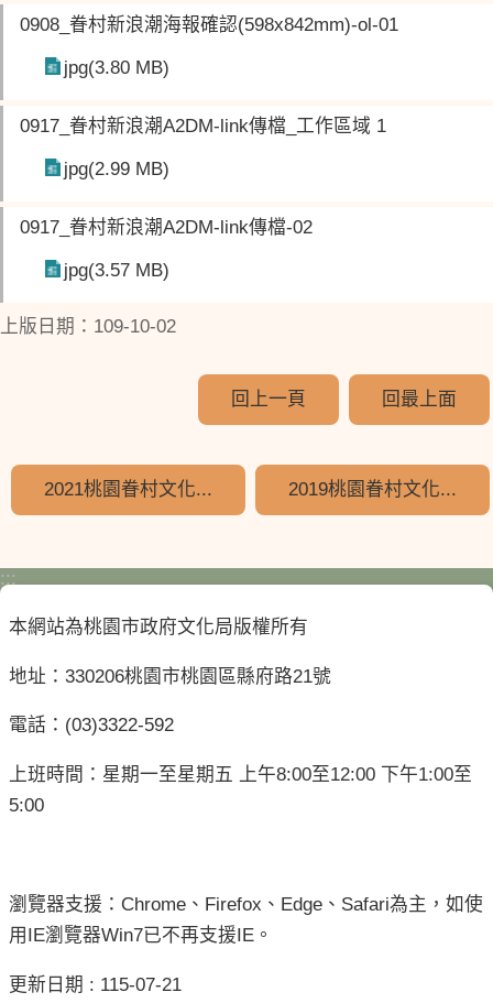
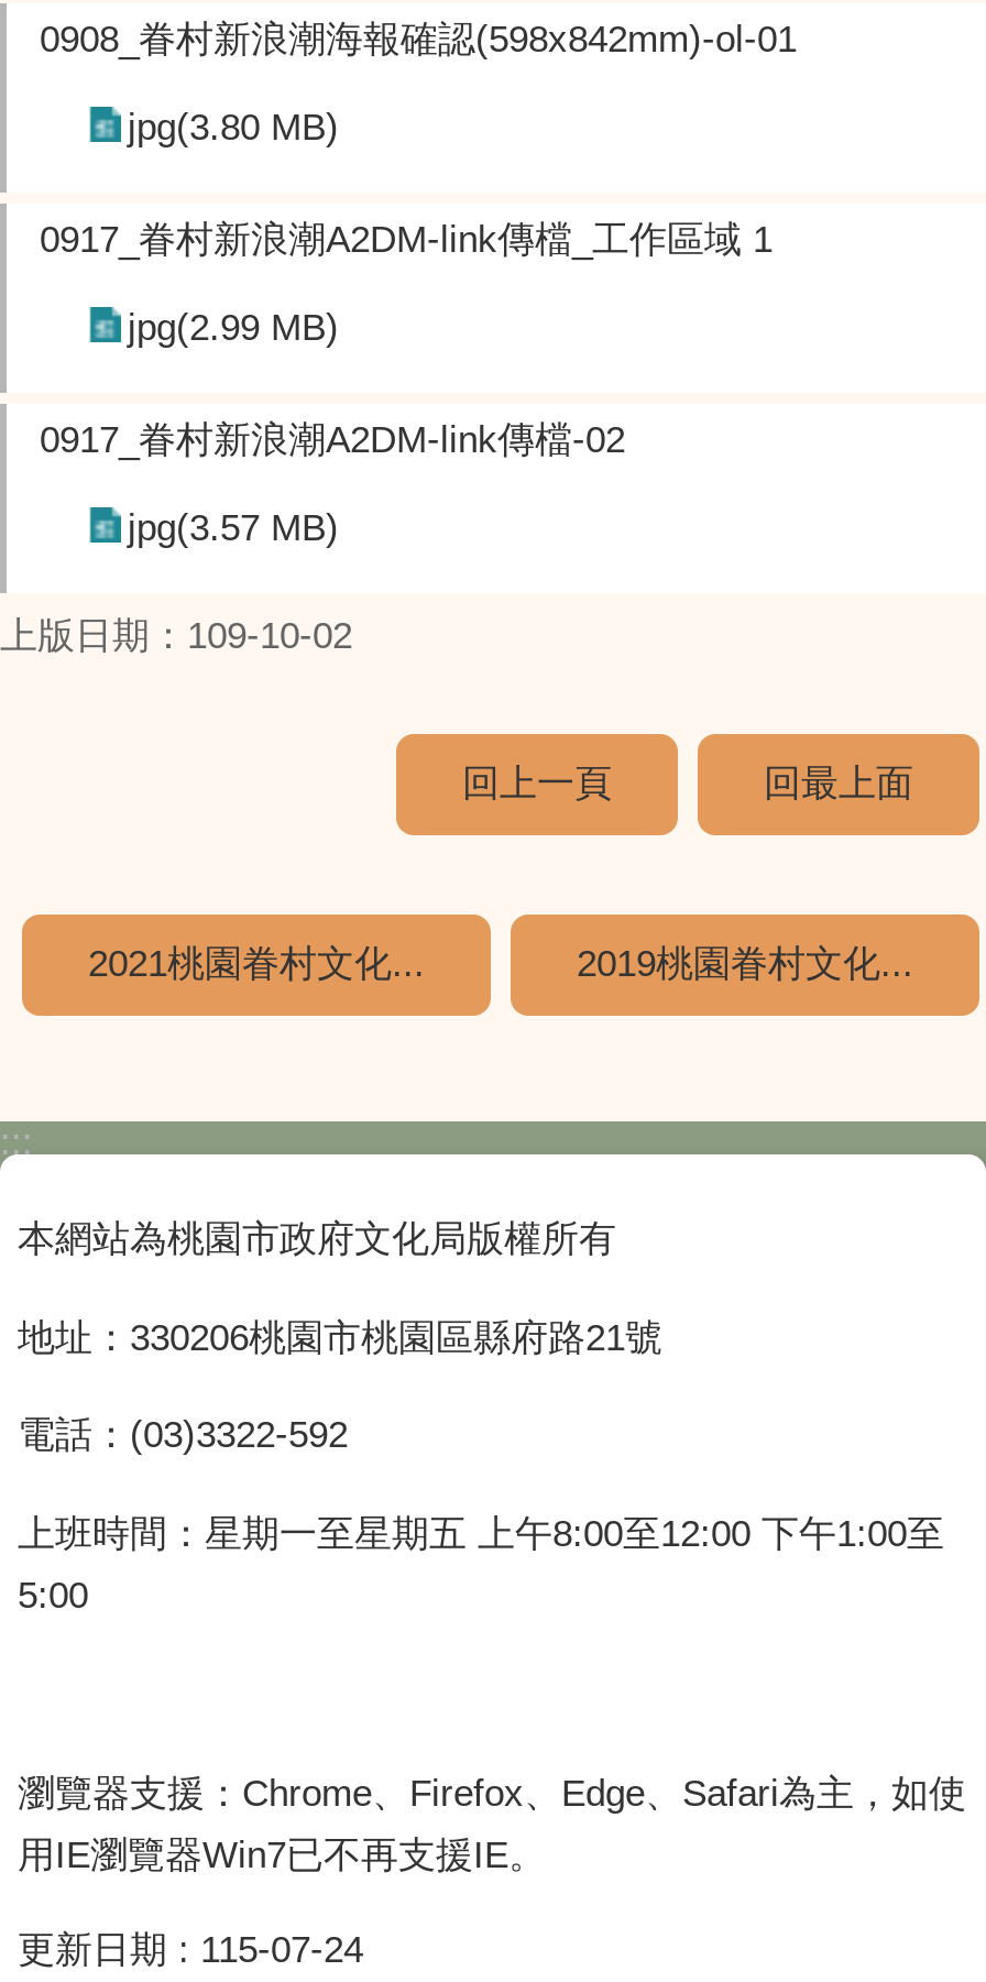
- 更新日期 115-07-21
+ 更新日期 115-07-24
